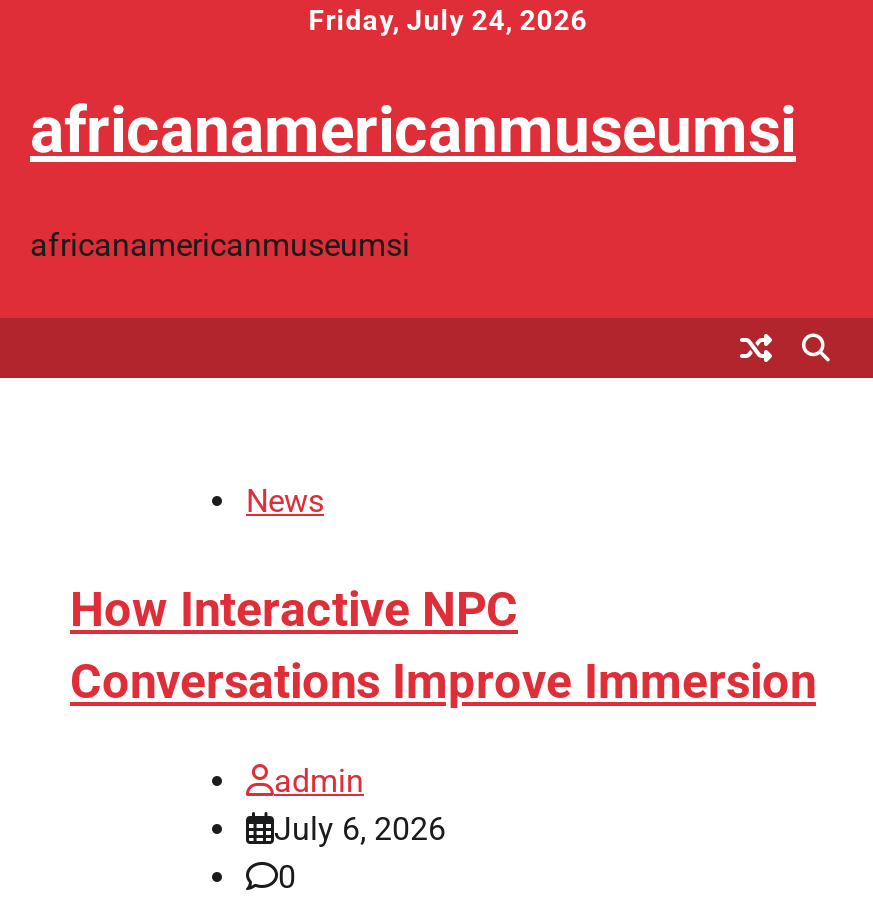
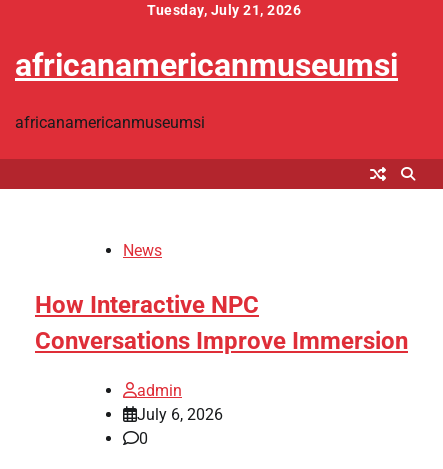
- Friday, July 24, 2026
+ Tuesday, July 21, 2026
